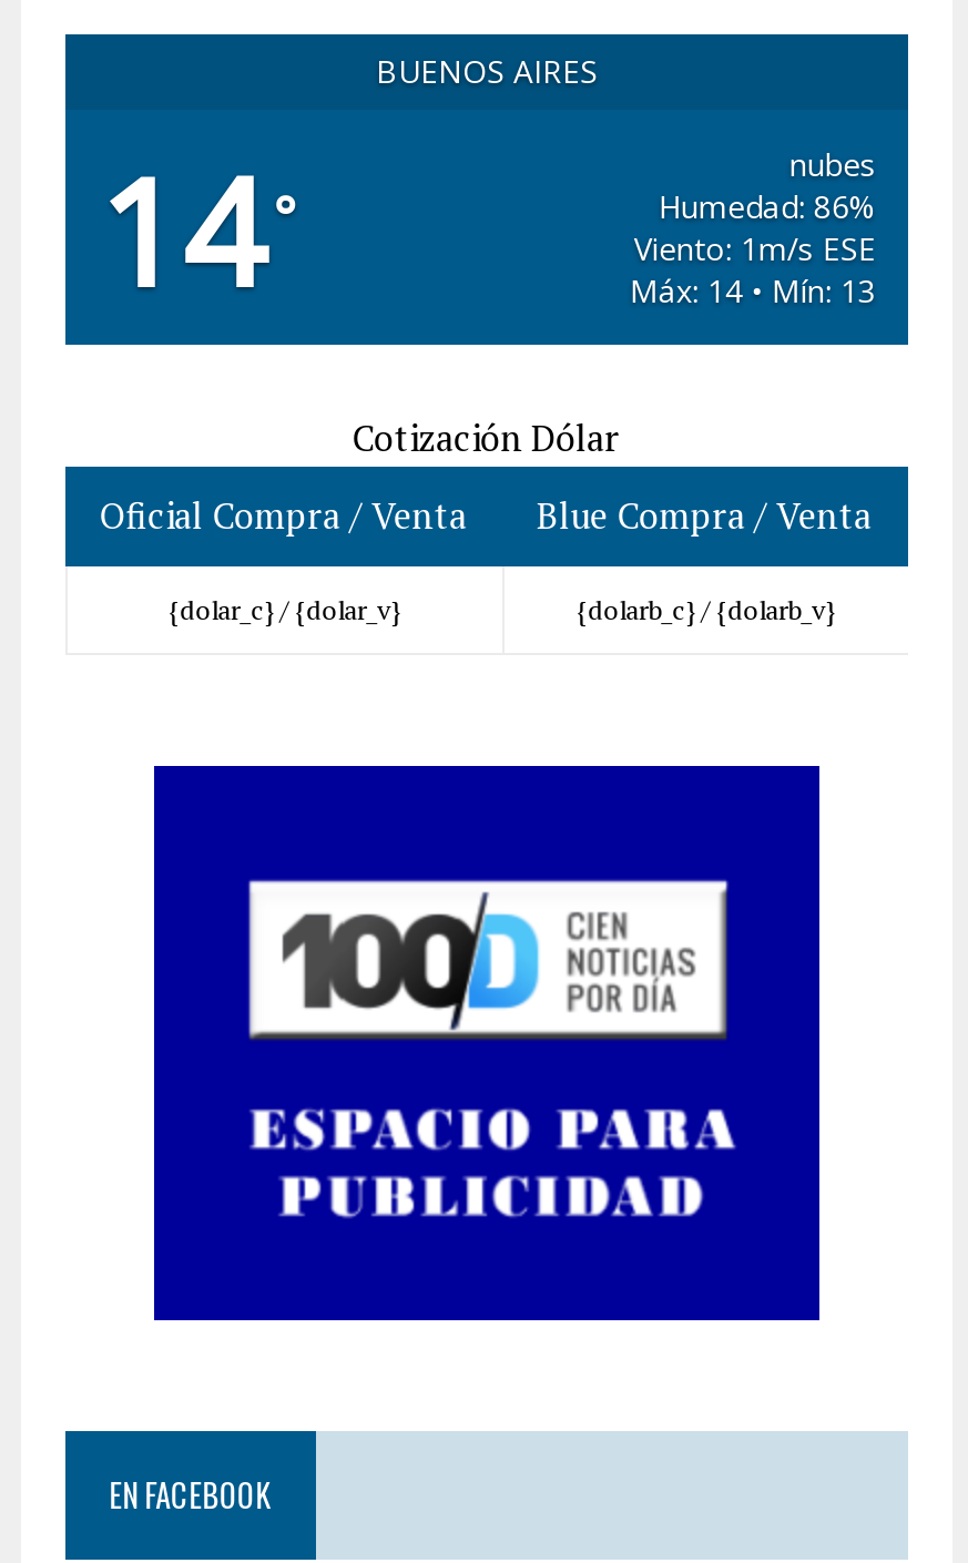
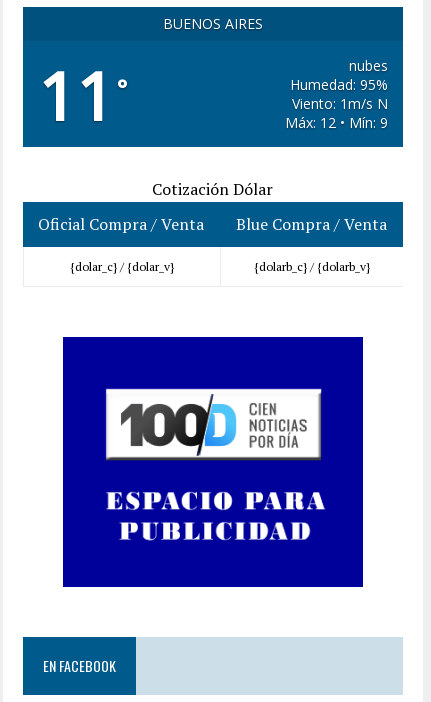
- 14 °
+ 11 °

- Humedad: 86%
+ Humedad: 95%

- Viento: 1m/s ESE
+ Viento: 1m/s N

- Máx: 14 • Mín: 13
+ Máx: 12 • Mín: 9
